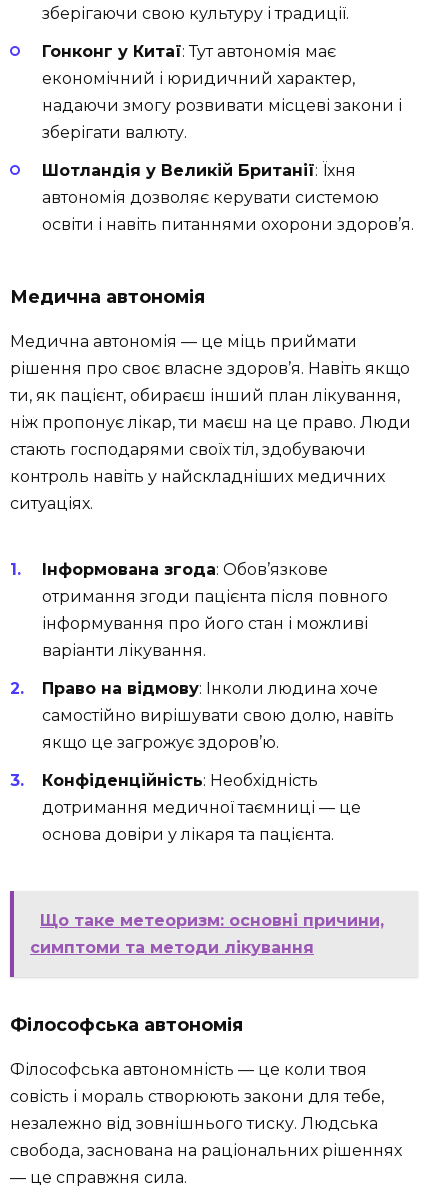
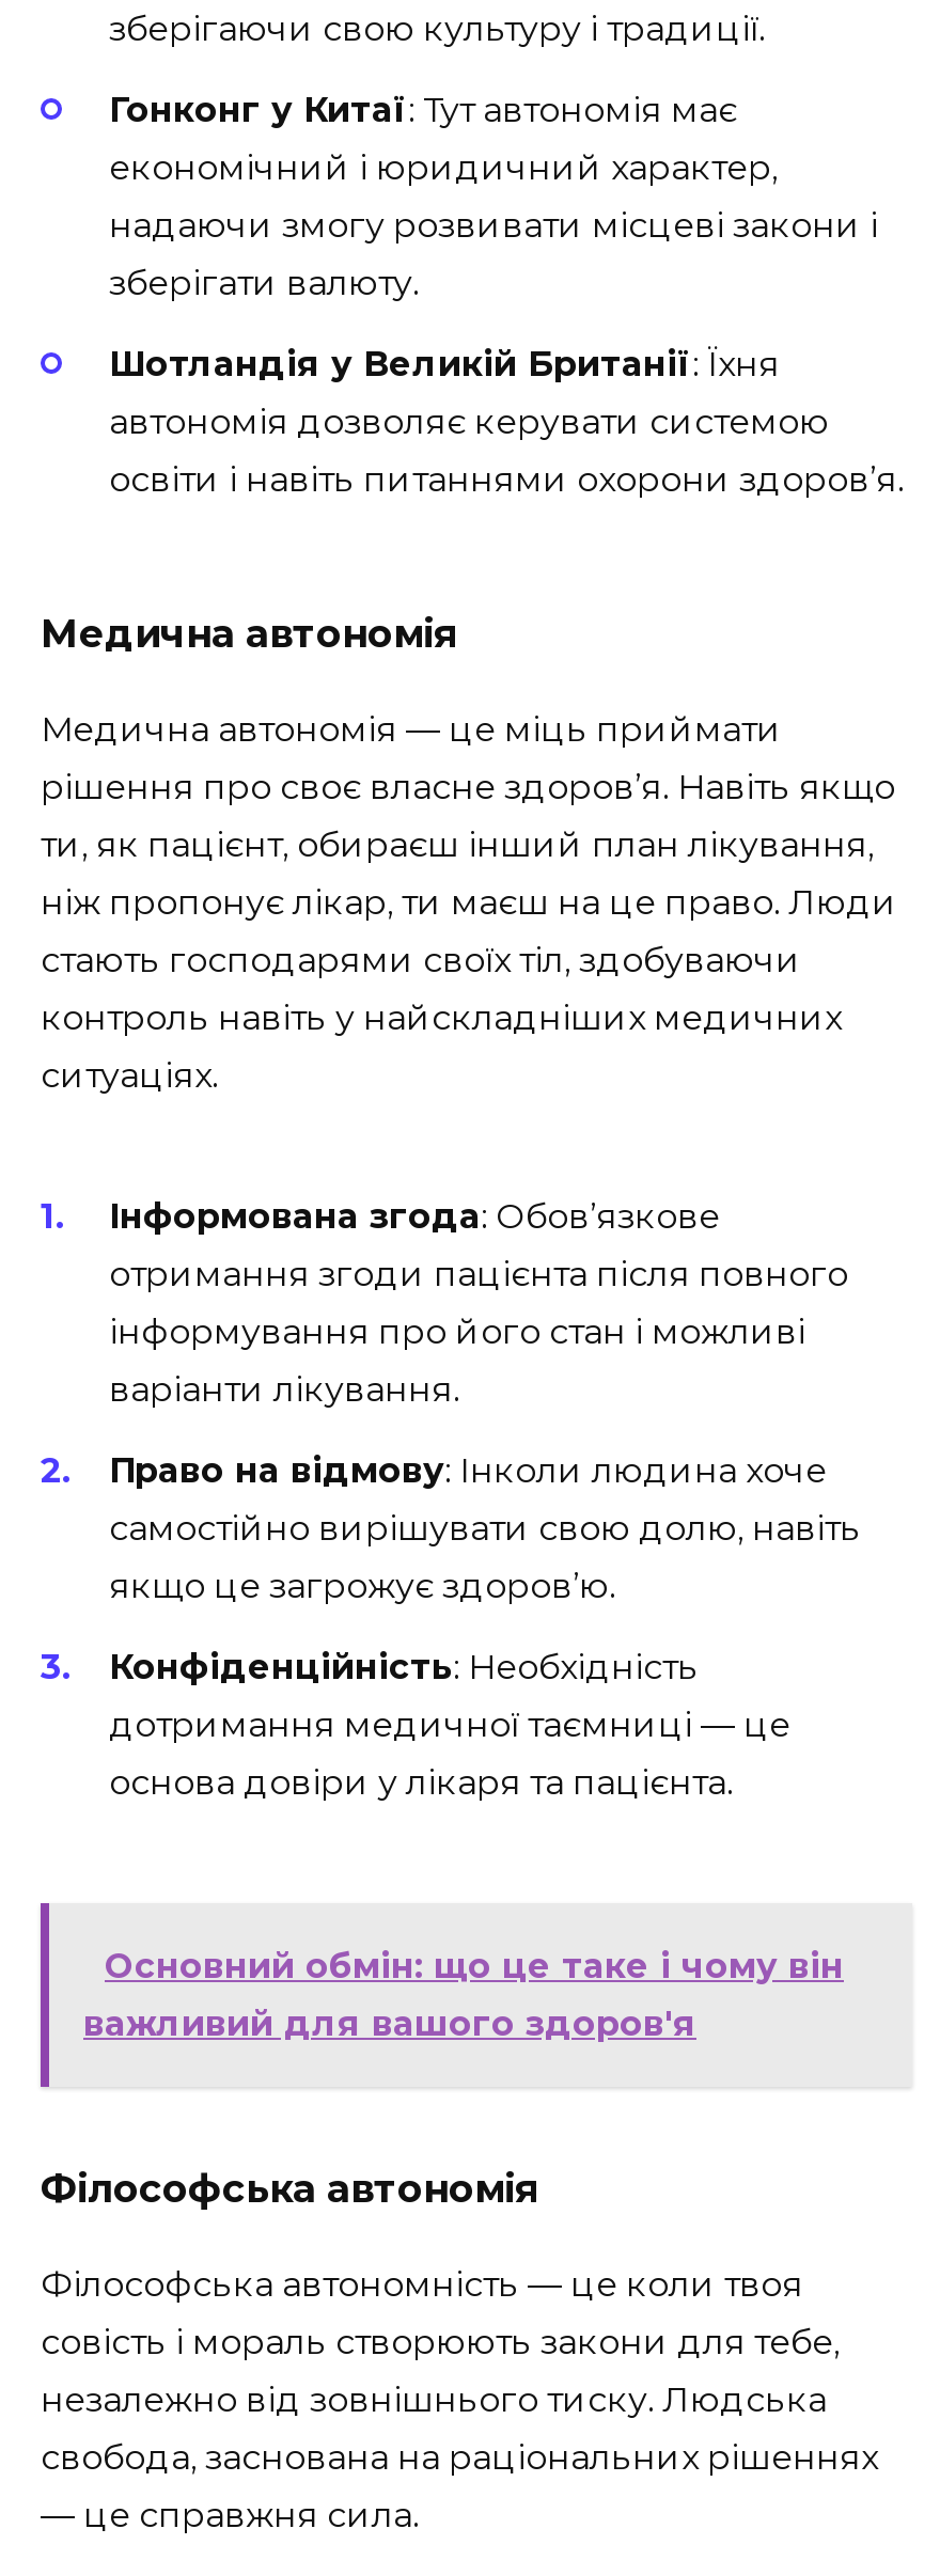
- Що таке метеоризм: основні причини,
- симптоми та методи лікування
+ Основний обмін: що це таке і чому він
+ важливий для вашого здоров'я
